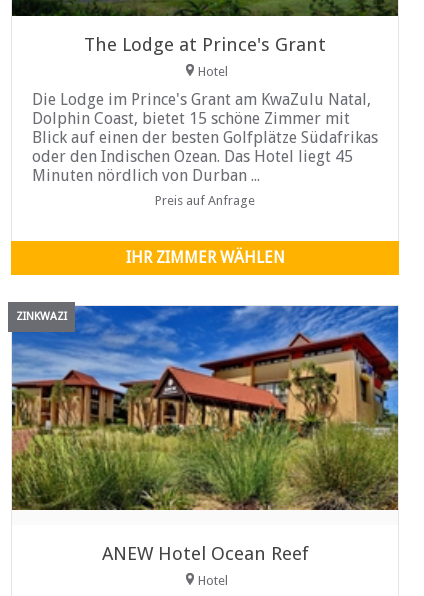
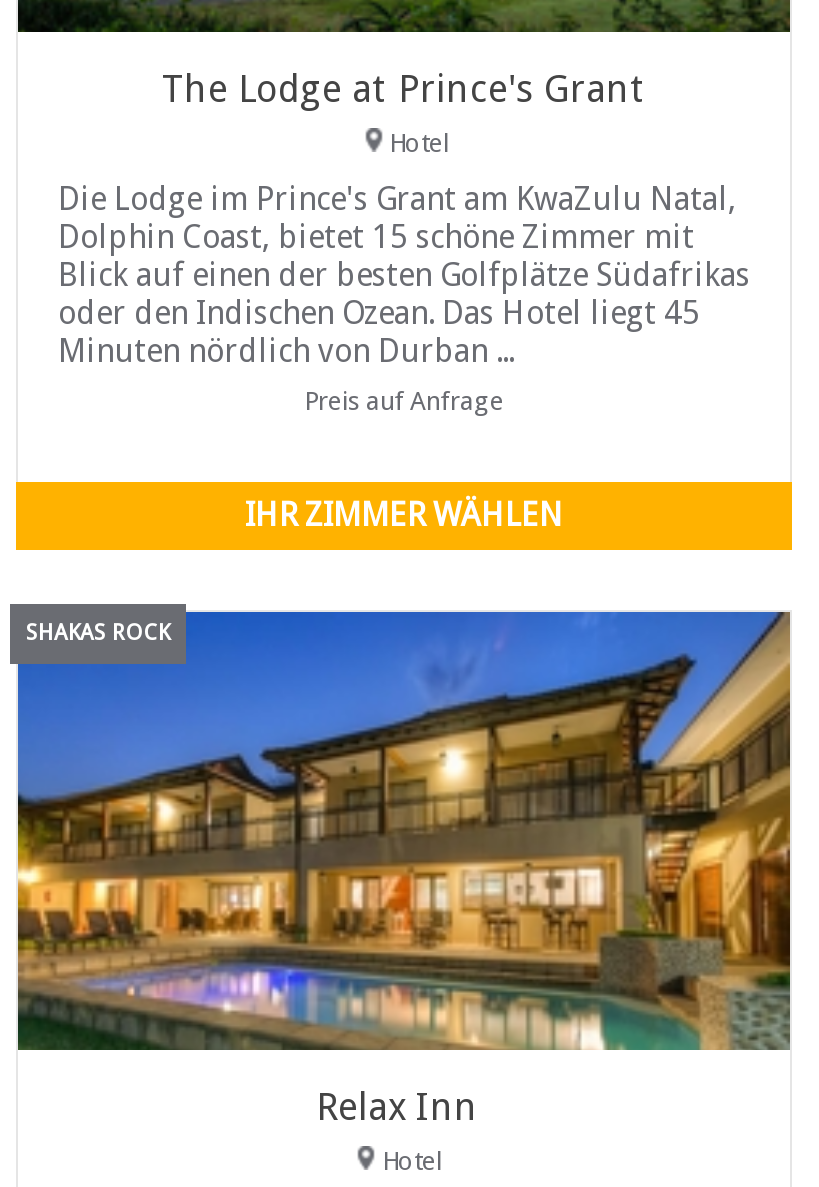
- [image]
- ZINKWAZI
+ [image]
+ SHAKAS ROCK

- ANEW Hotel Ocean Reef
+ Relax Inn
